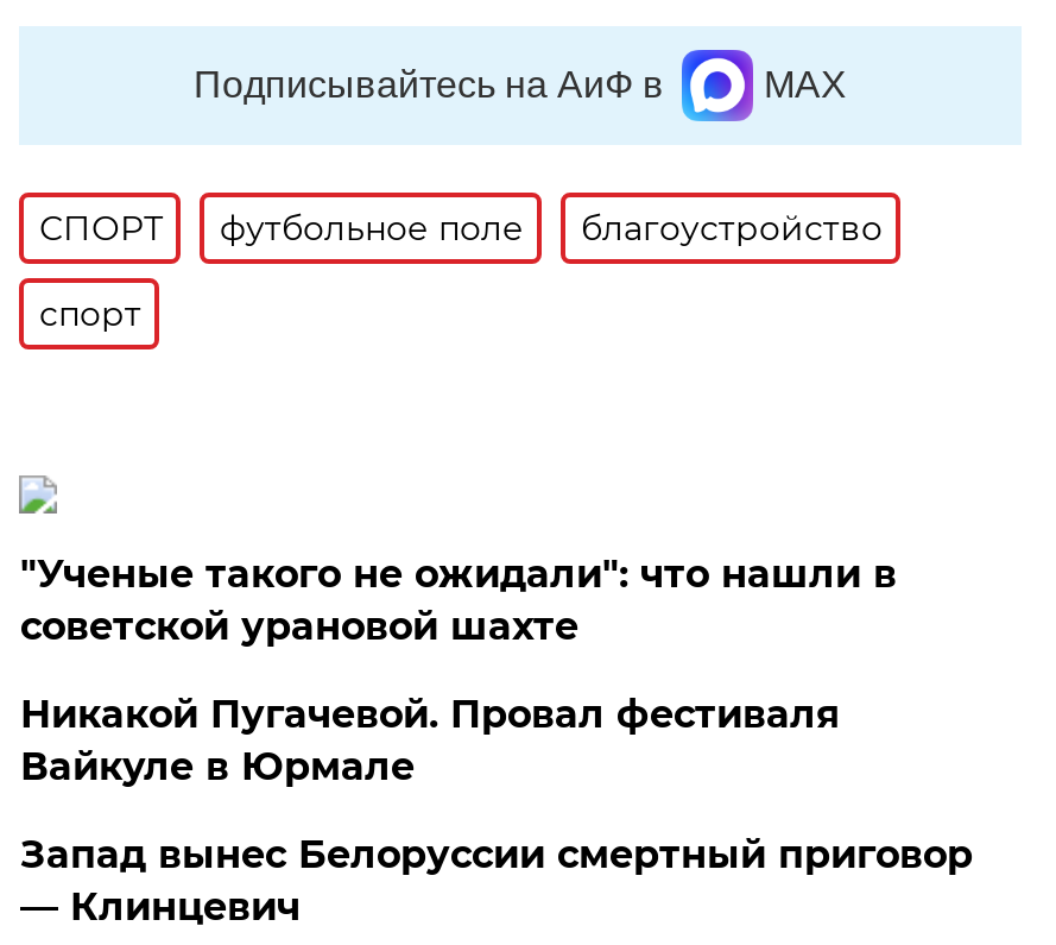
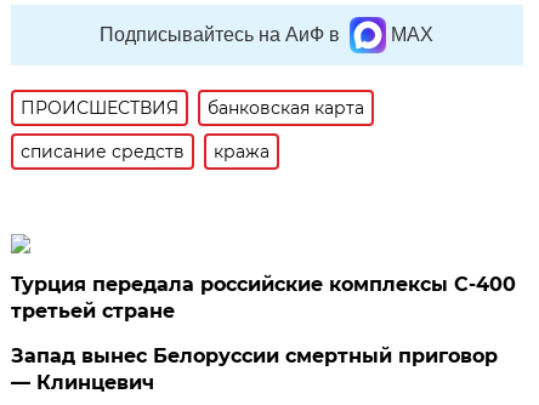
- СПОРТ
- футбольное поле
- благоустройство
- спорт
+ ПРОИСШЕСТВИЯ
+ банковская карта
+ списание средств
+ кража

- "Ученые такого не ожидали": что нашли в
- советской урановой шахте
- Никакой Пугачевой. Провал фестиваля
- Вайкуле в Юрмале
+ Турция передала российские комплексы С-400
+ третьей стране
